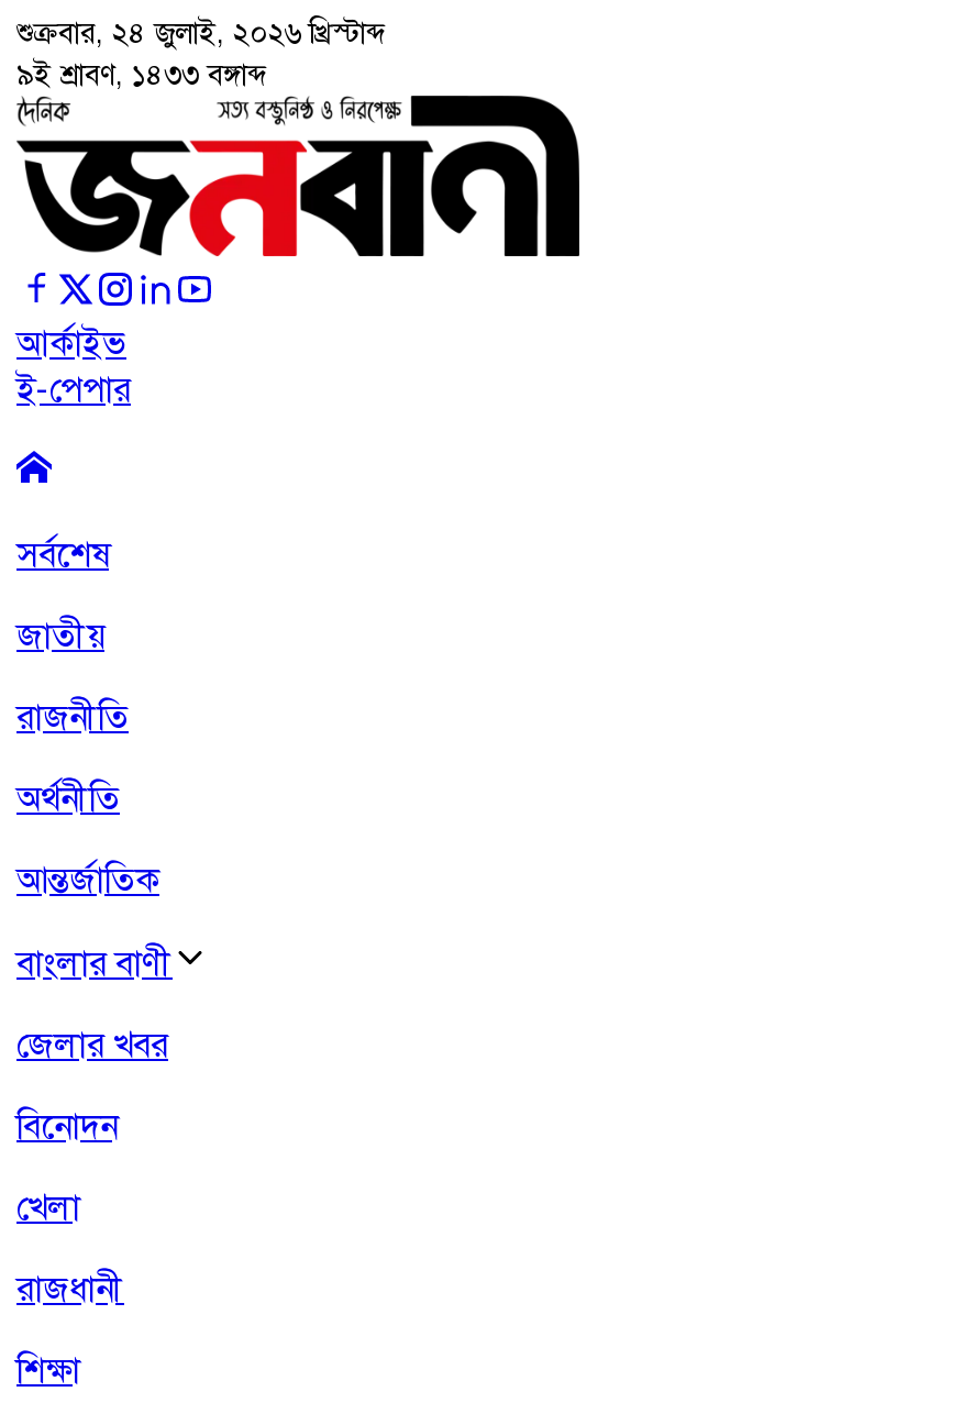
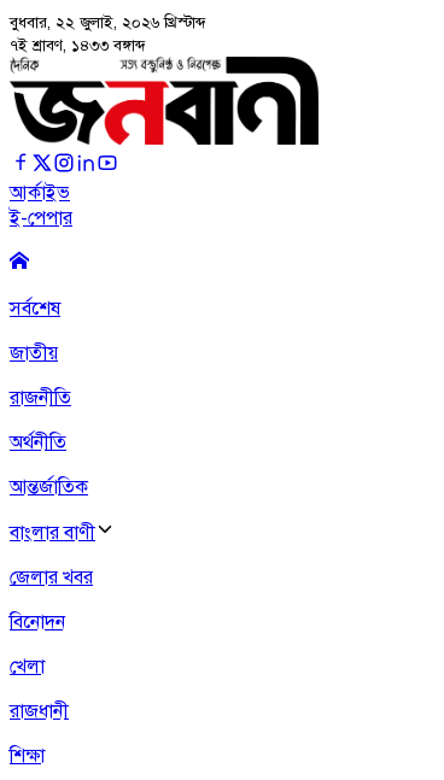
- শুক্রবার, ২৪ জুলাই, ২০২৬ খ্রিস্টাব্দ
+ বুধবার, ২২ জুলাই, ২০২৬ খ্রিস্টাব্দ

- ৯ই শ্রাবণ, ১৪৩৩ বঙ্গাব্দ
+ ৭ই শ্রাবণ, ১৪৩৩ বঙ্গাব্দ
